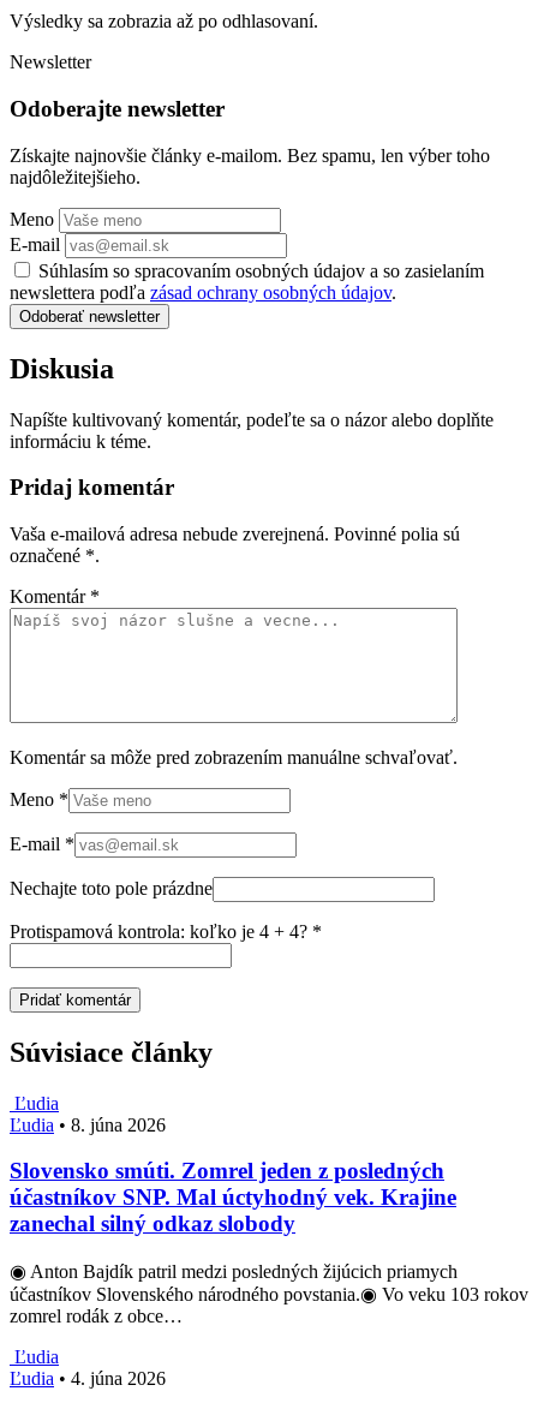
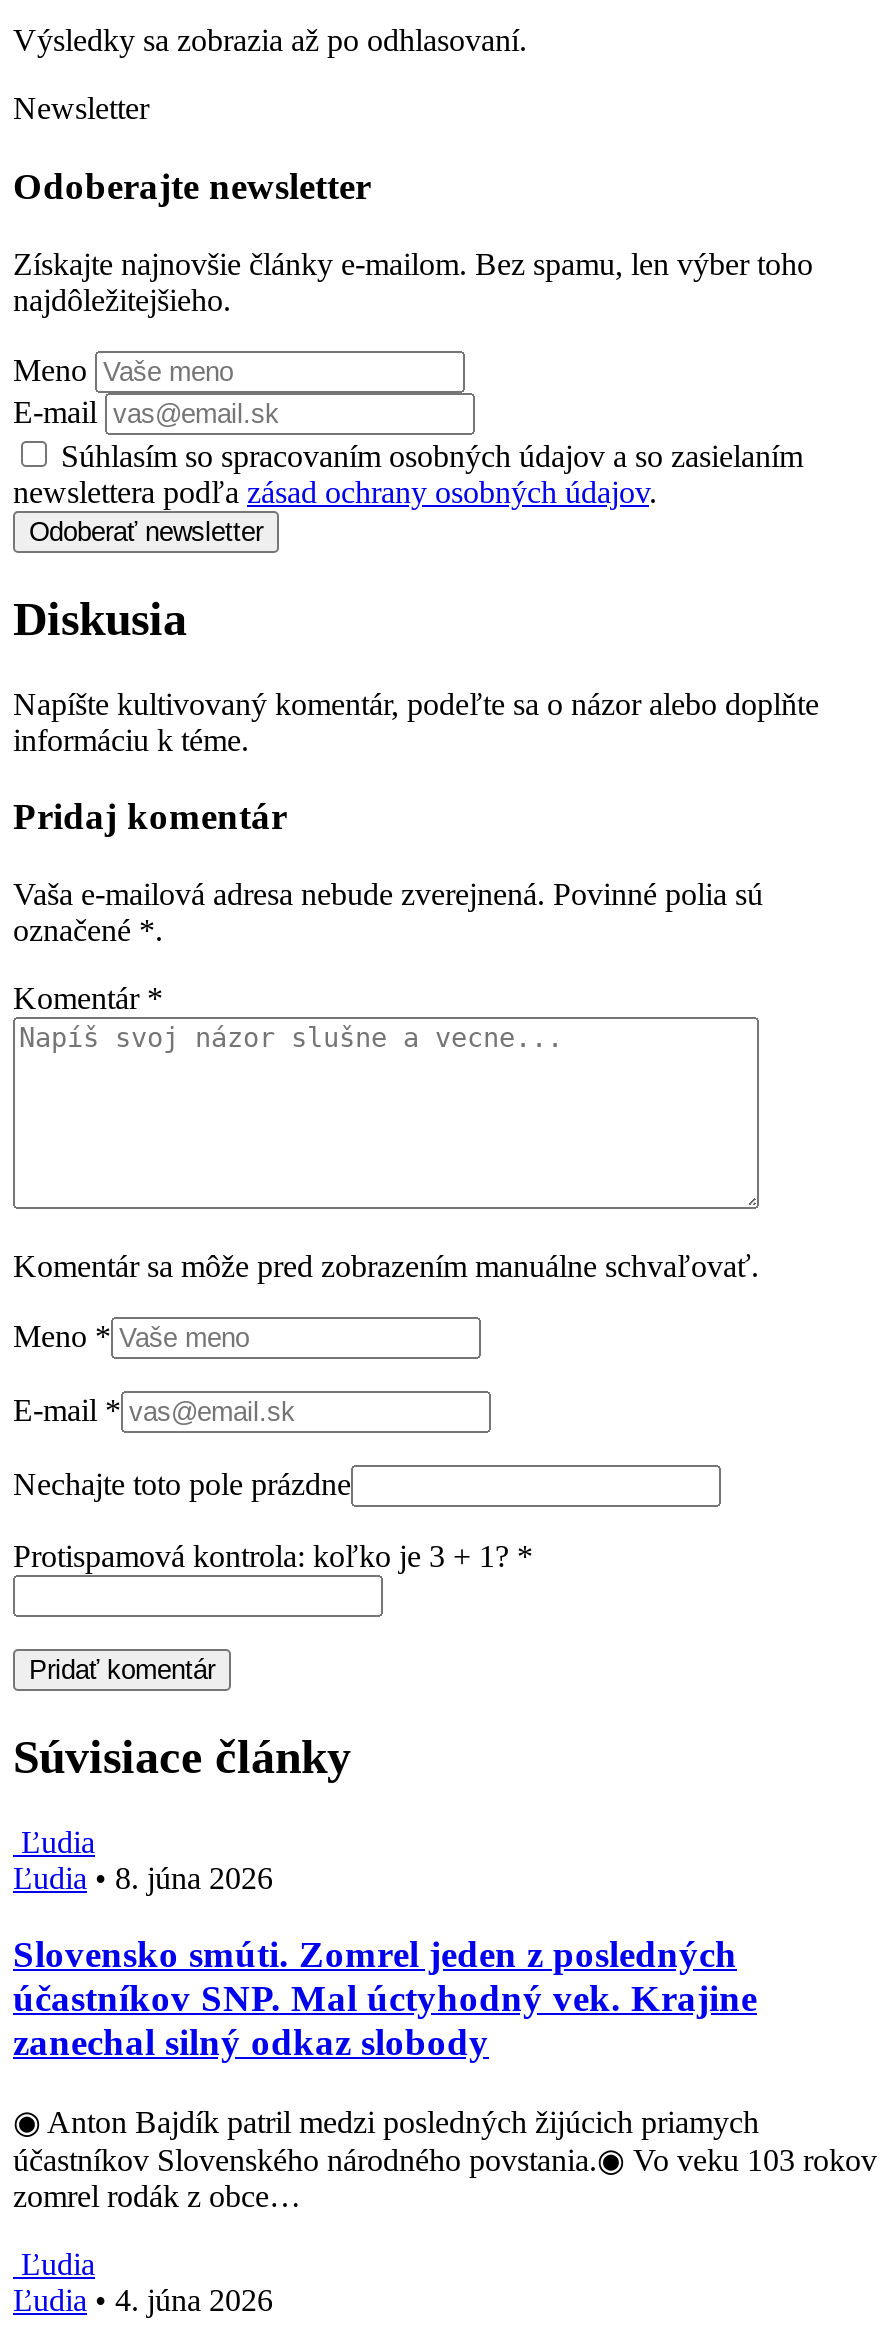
- Protispamová kontrola: koľko je 4 + 4? *
+ Protispamová kontrola: koľko je 3 + 1? *
